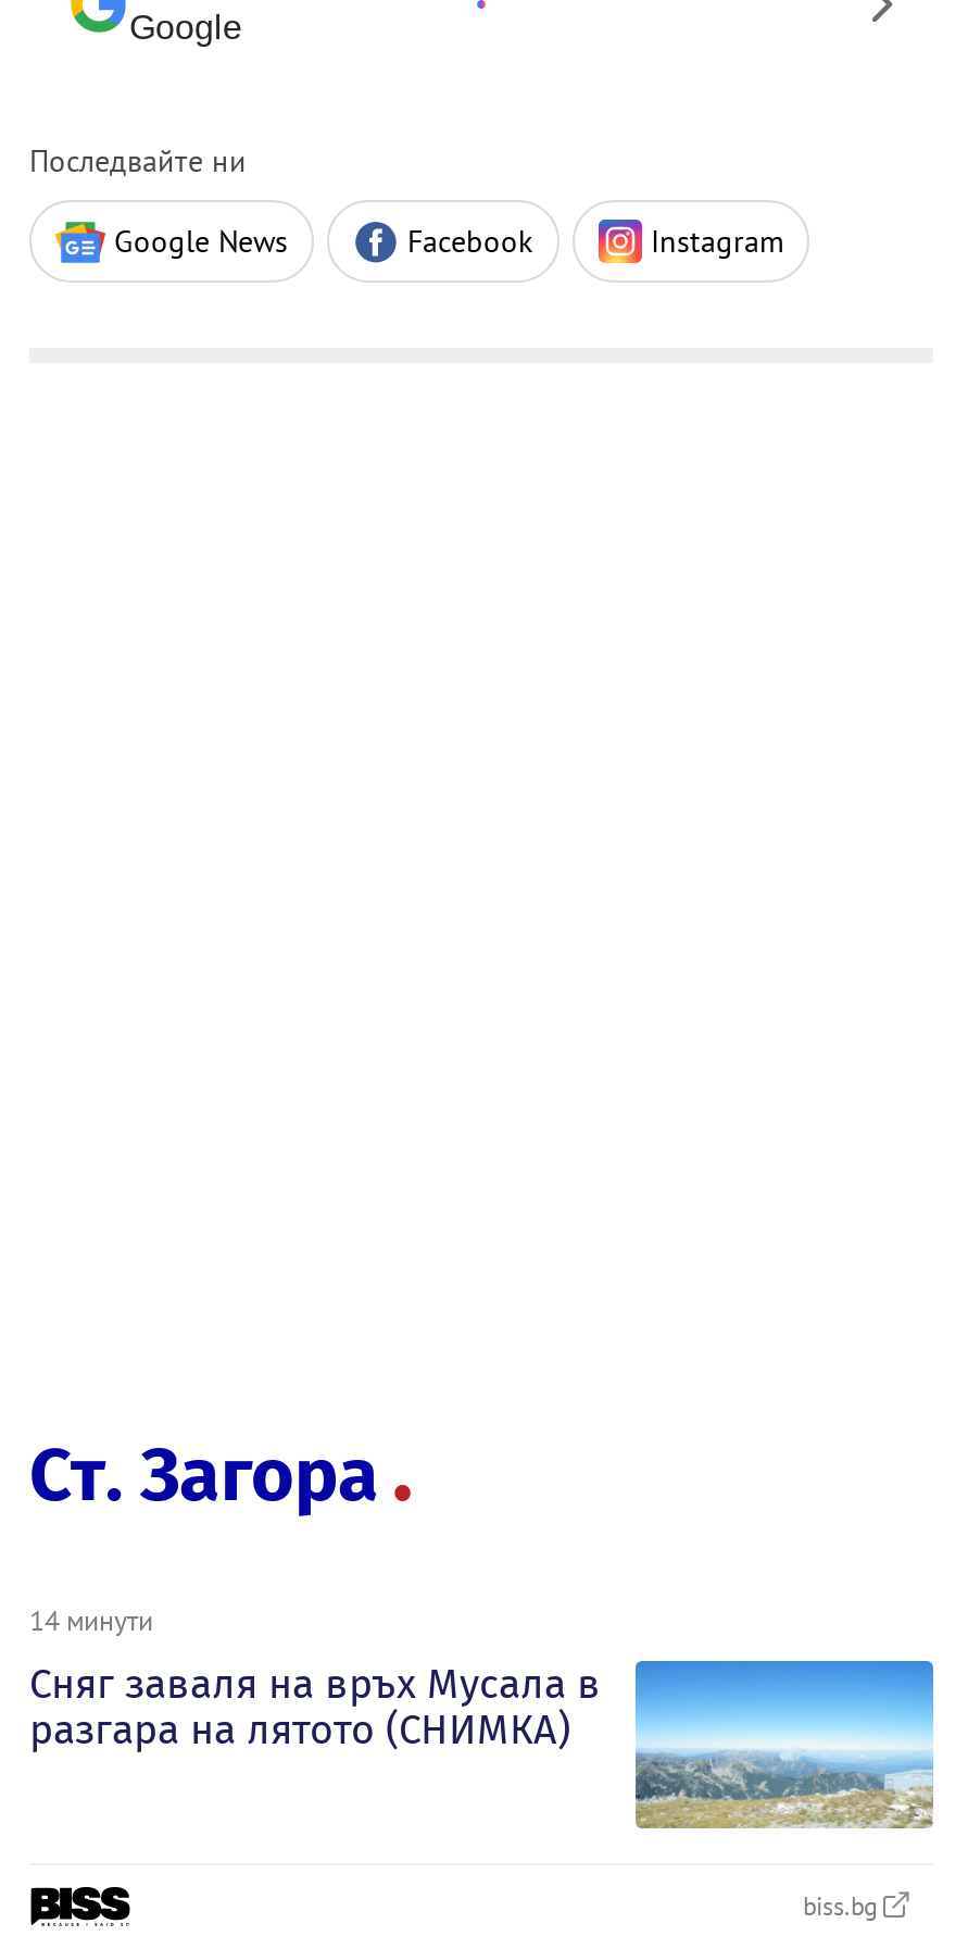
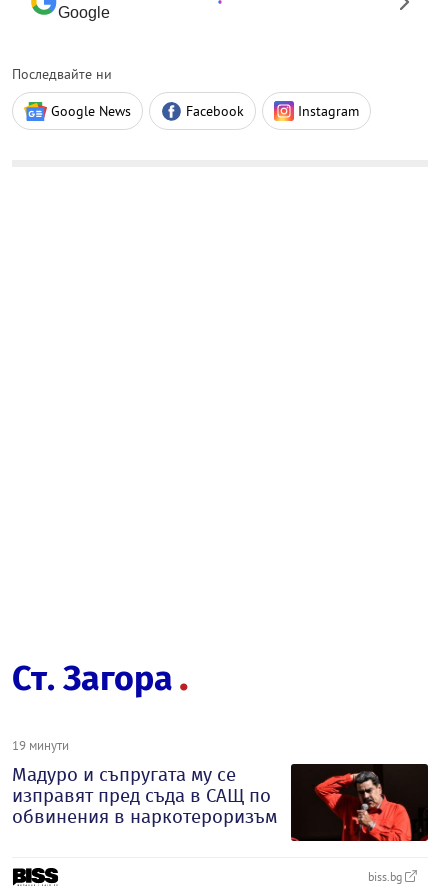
- [image]
- 14 минути
- Сняг заваля на връх Мусала в
- разгара на лятото (СНИМКА)
+ [image]
+ 19 минути
+ Мадуро и съпругата му се
+ изправят пред съда в САЩ по
+ обвинения в наркотероризъм
